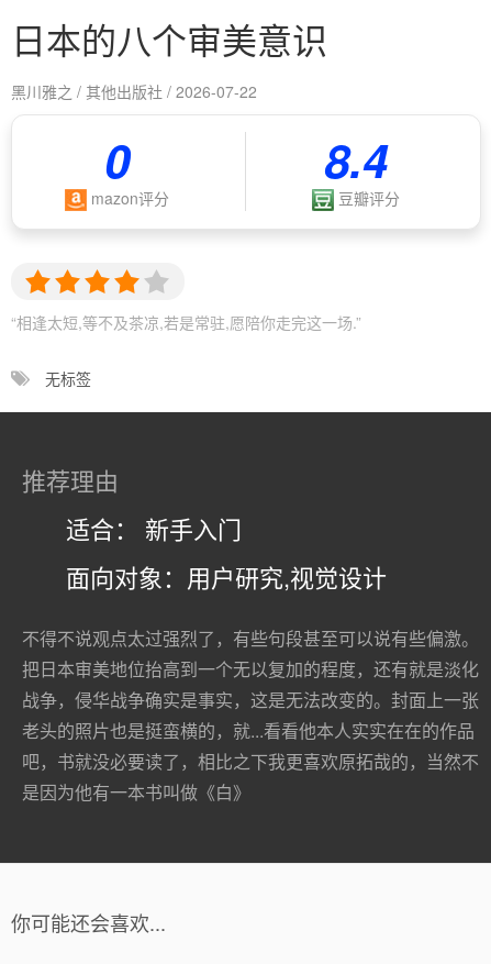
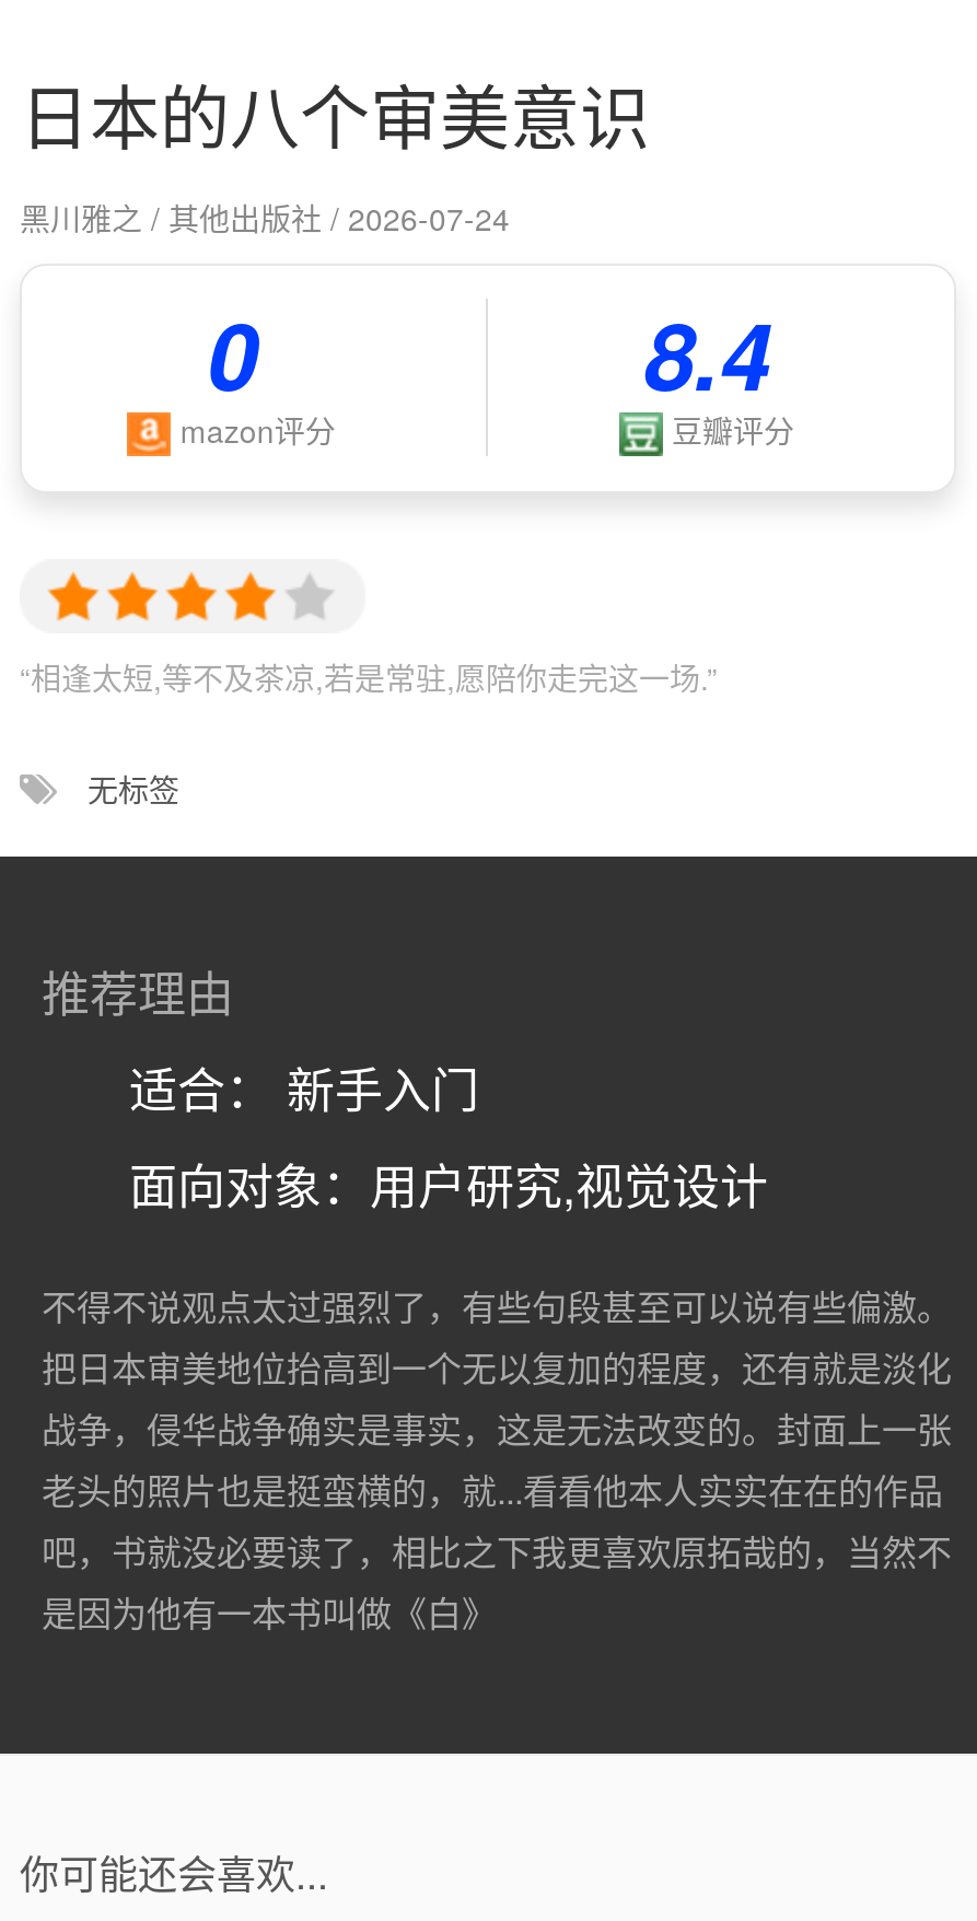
- 黑川雅之 / 其他出版社 / 2026-07-22
+ 黑川雅之 / 其他出版社 / 2026-07-24
